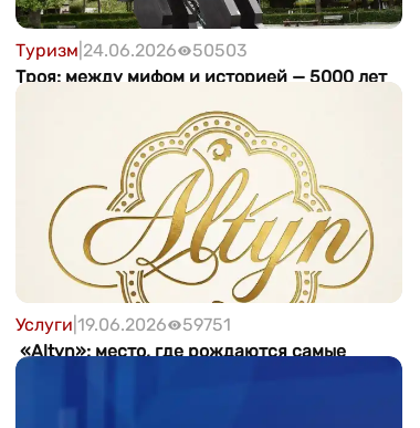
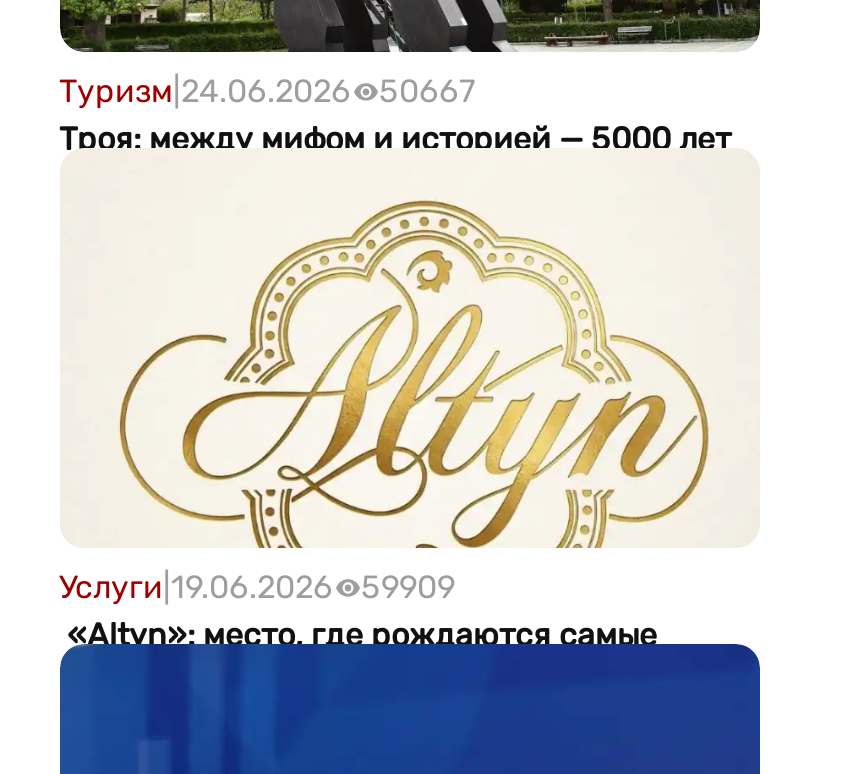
- 50503
+ 50667

- 59751
+ 59909
